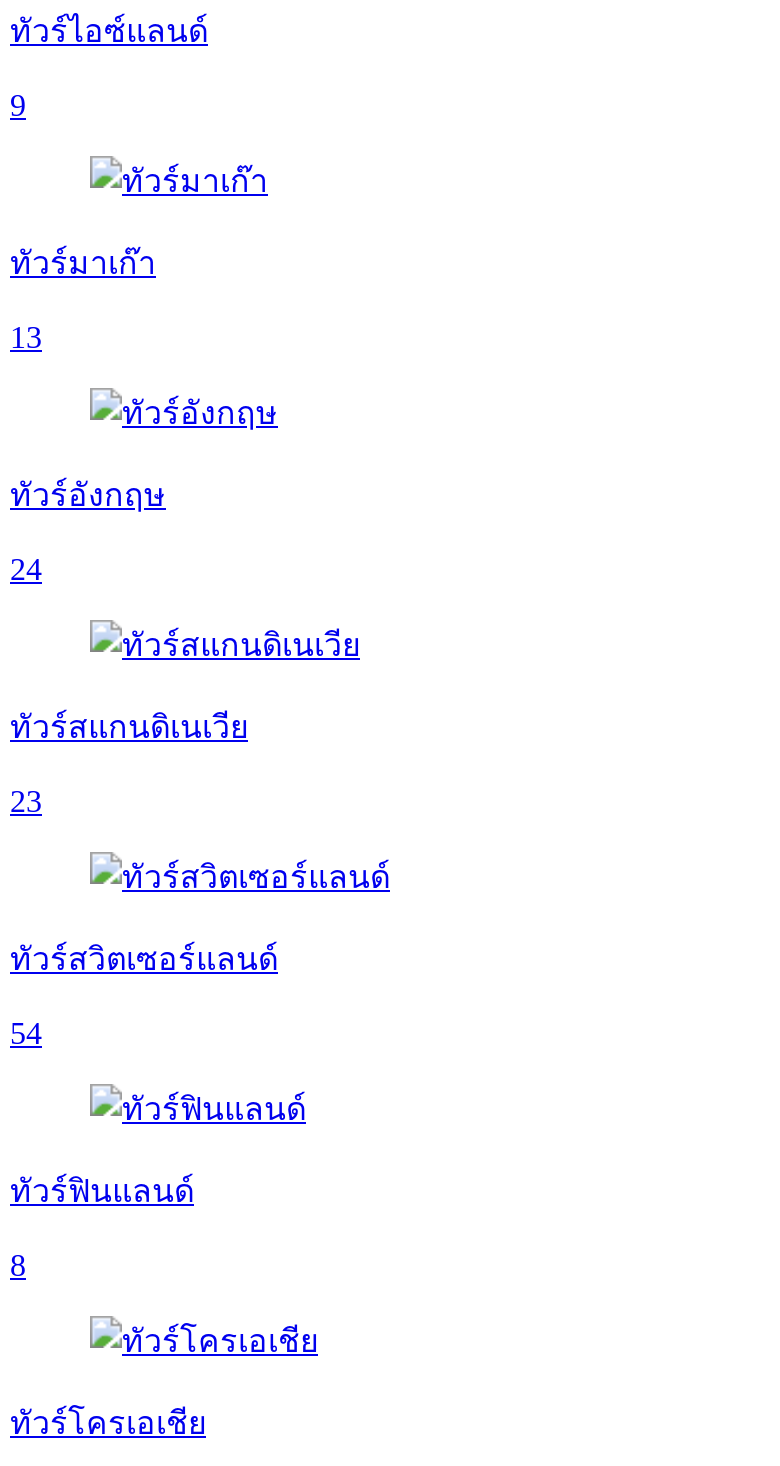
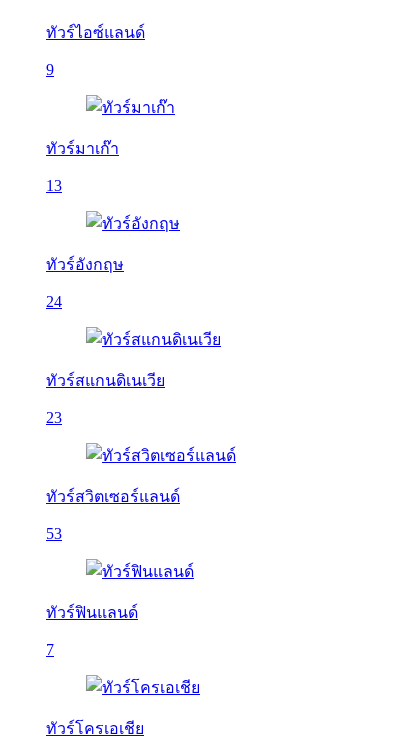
- 54
+ 53

- 8
+ 7
